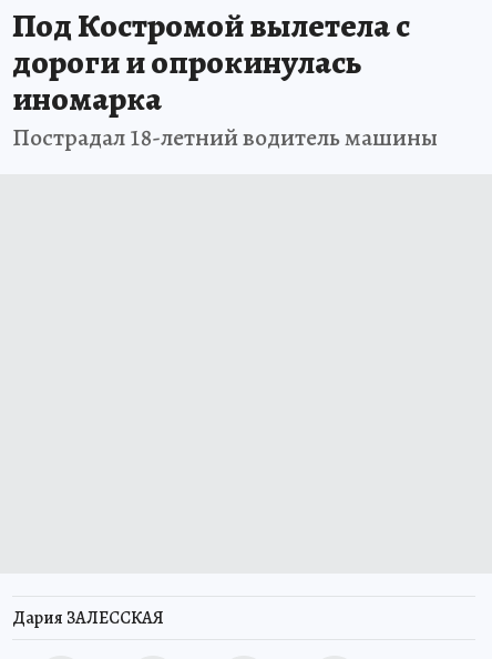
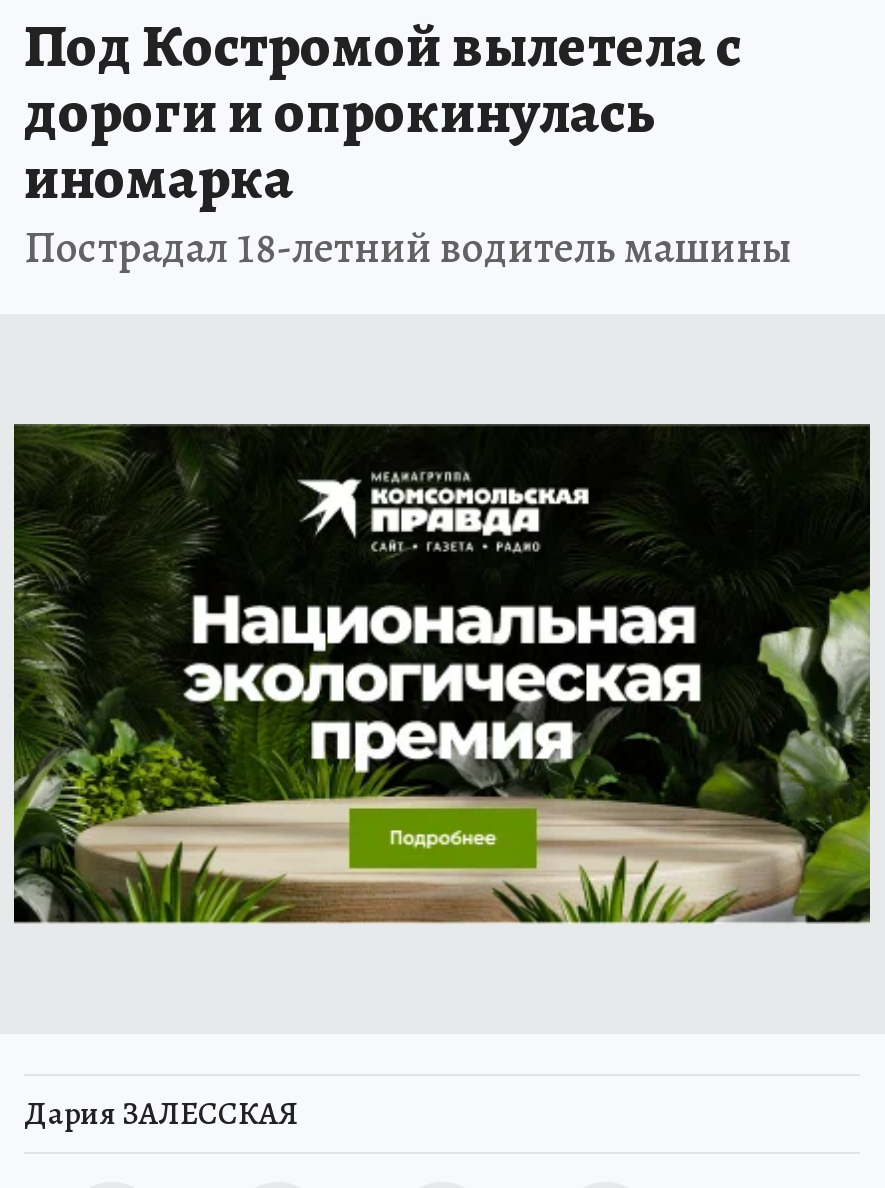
+ [image]
